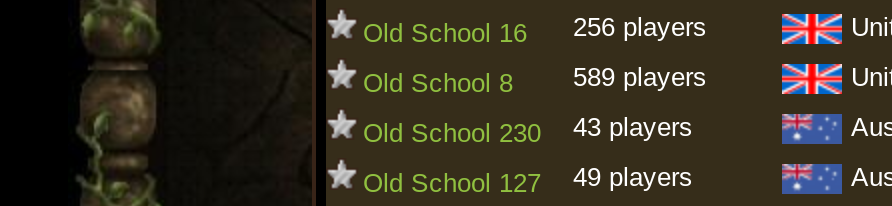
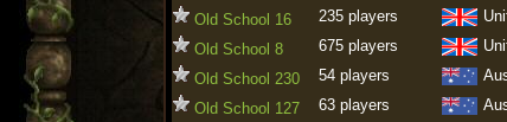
- Old School 16 256 players
+ Old School 16 235 players

- Old School 8 589 players
+ Old School 8 675 players

- Old School 230 43 players
+ Old School 230 54 players

- Old School 127 49 players
+ Old School 127 63 players
